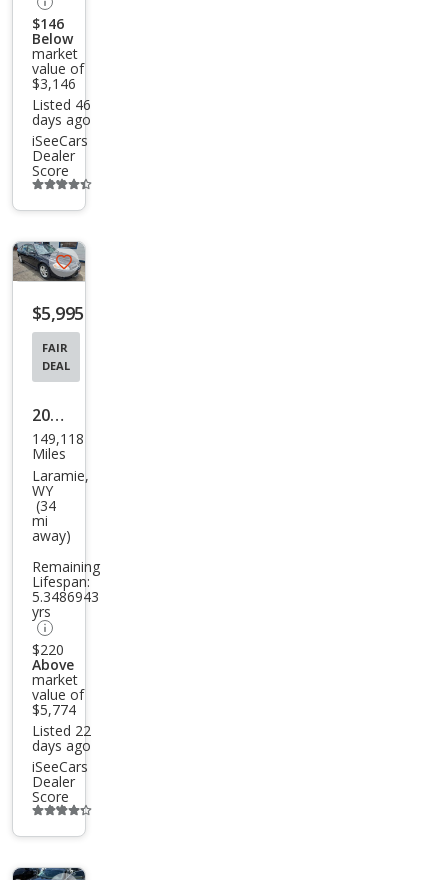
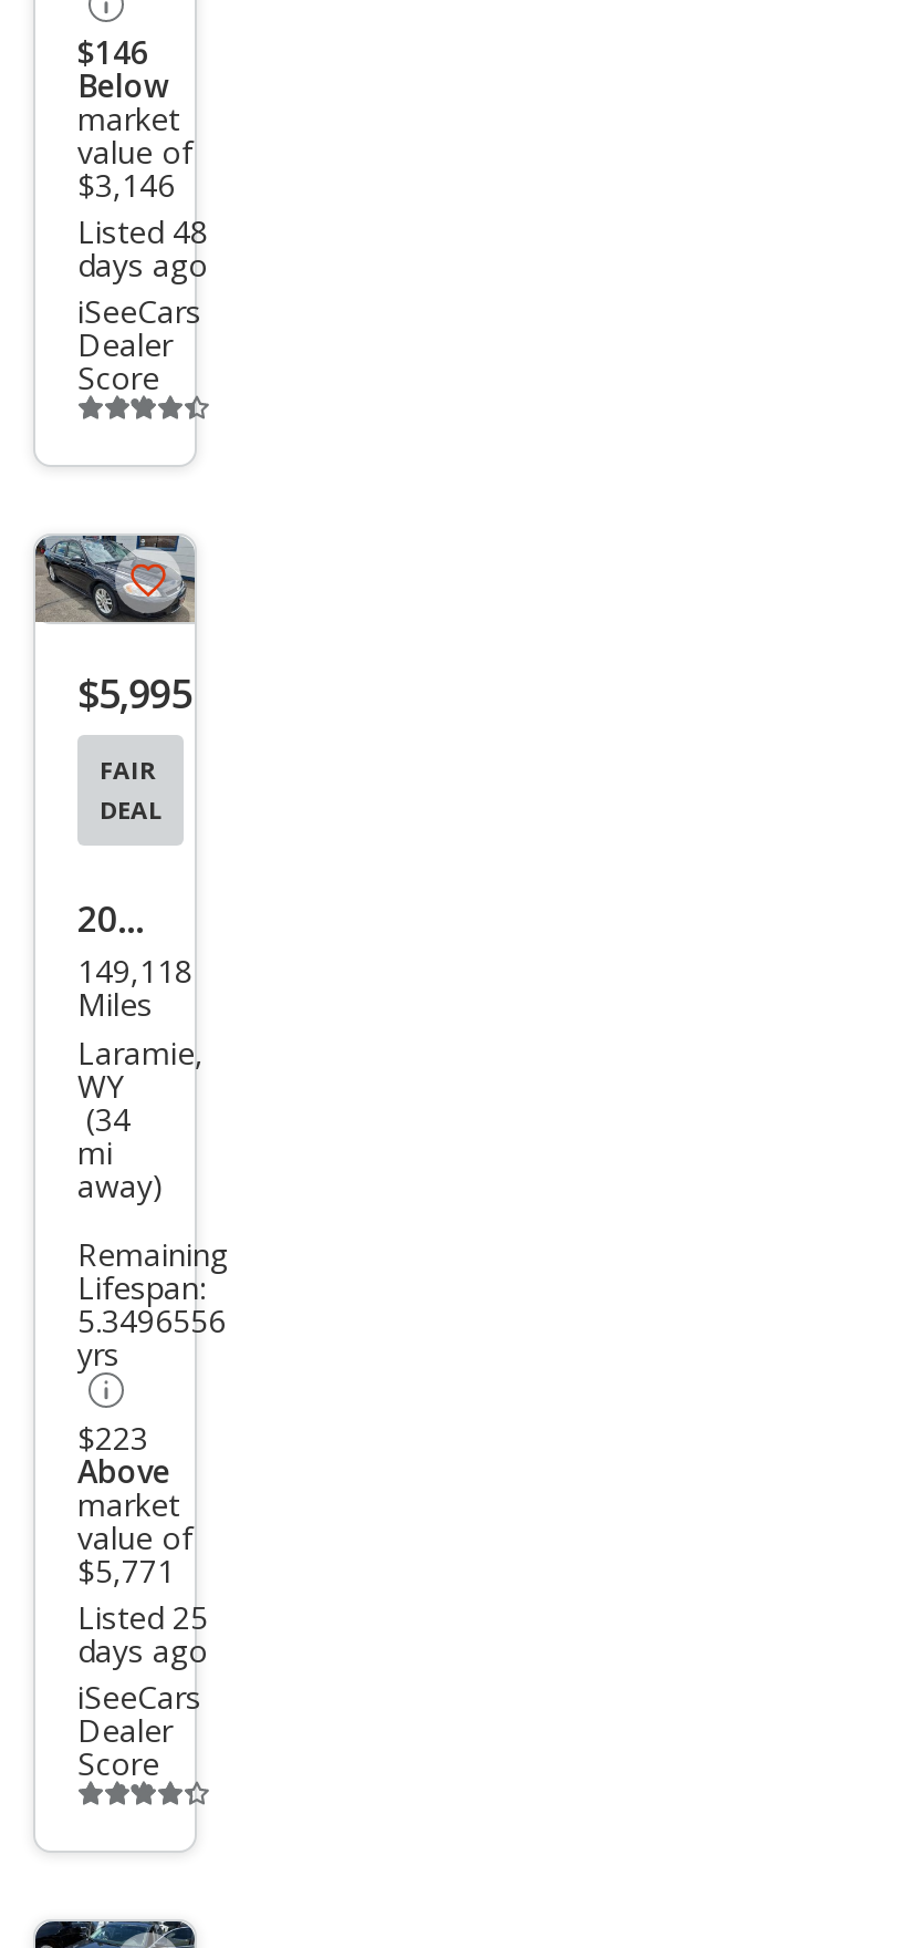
- Listed 46
+ Listed 48

- 5.3486943
+ 5.3496556

- $220
+ $223

- $5,774
+ $5,771

- Listed 22
+ Listed 25
